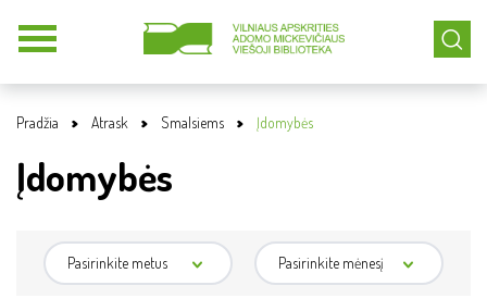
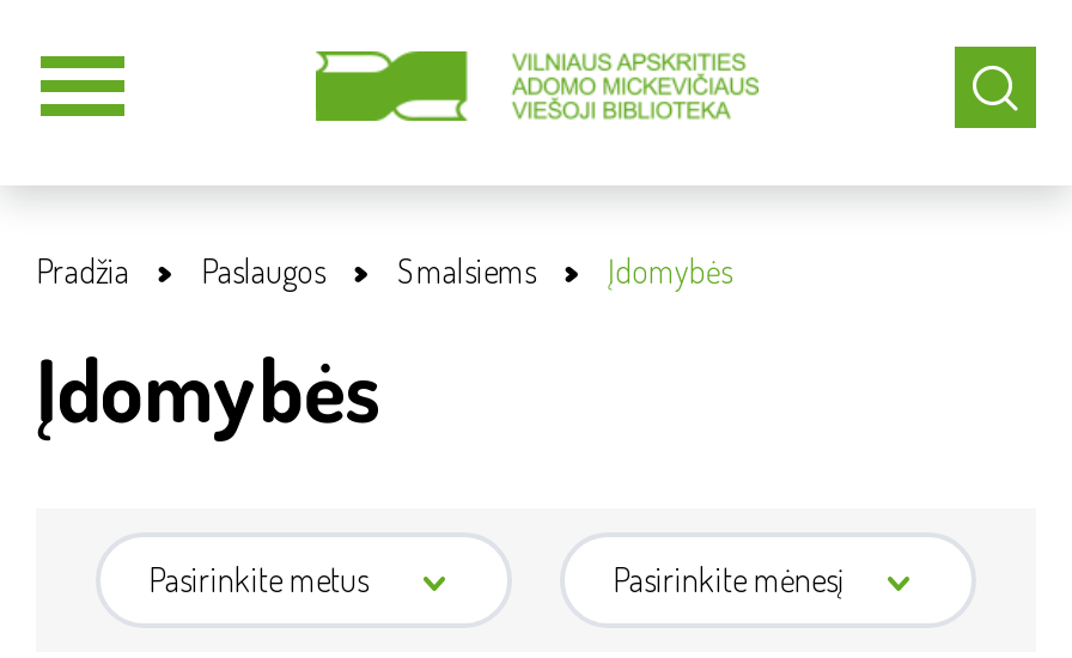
- Atrask
+ Paslaugos
